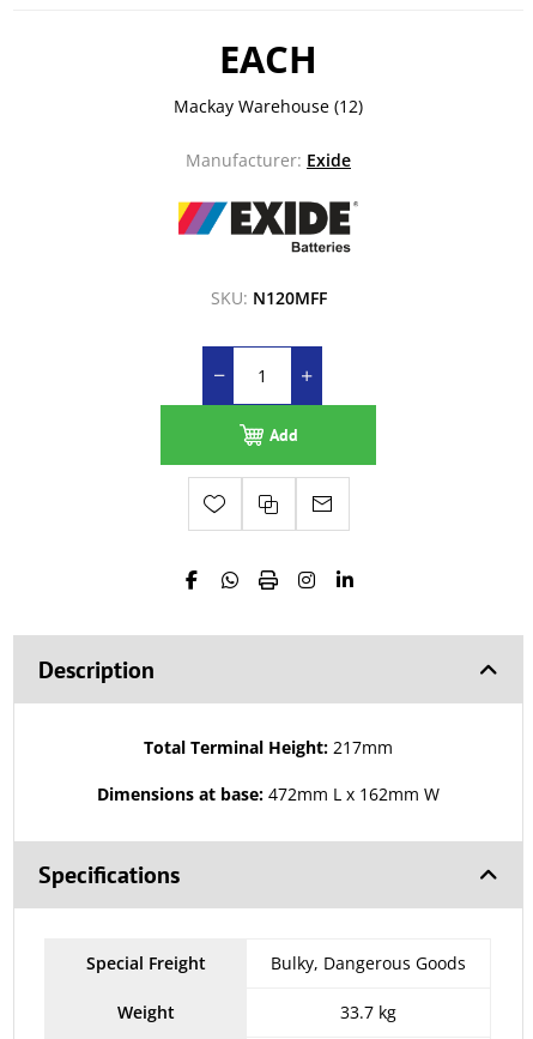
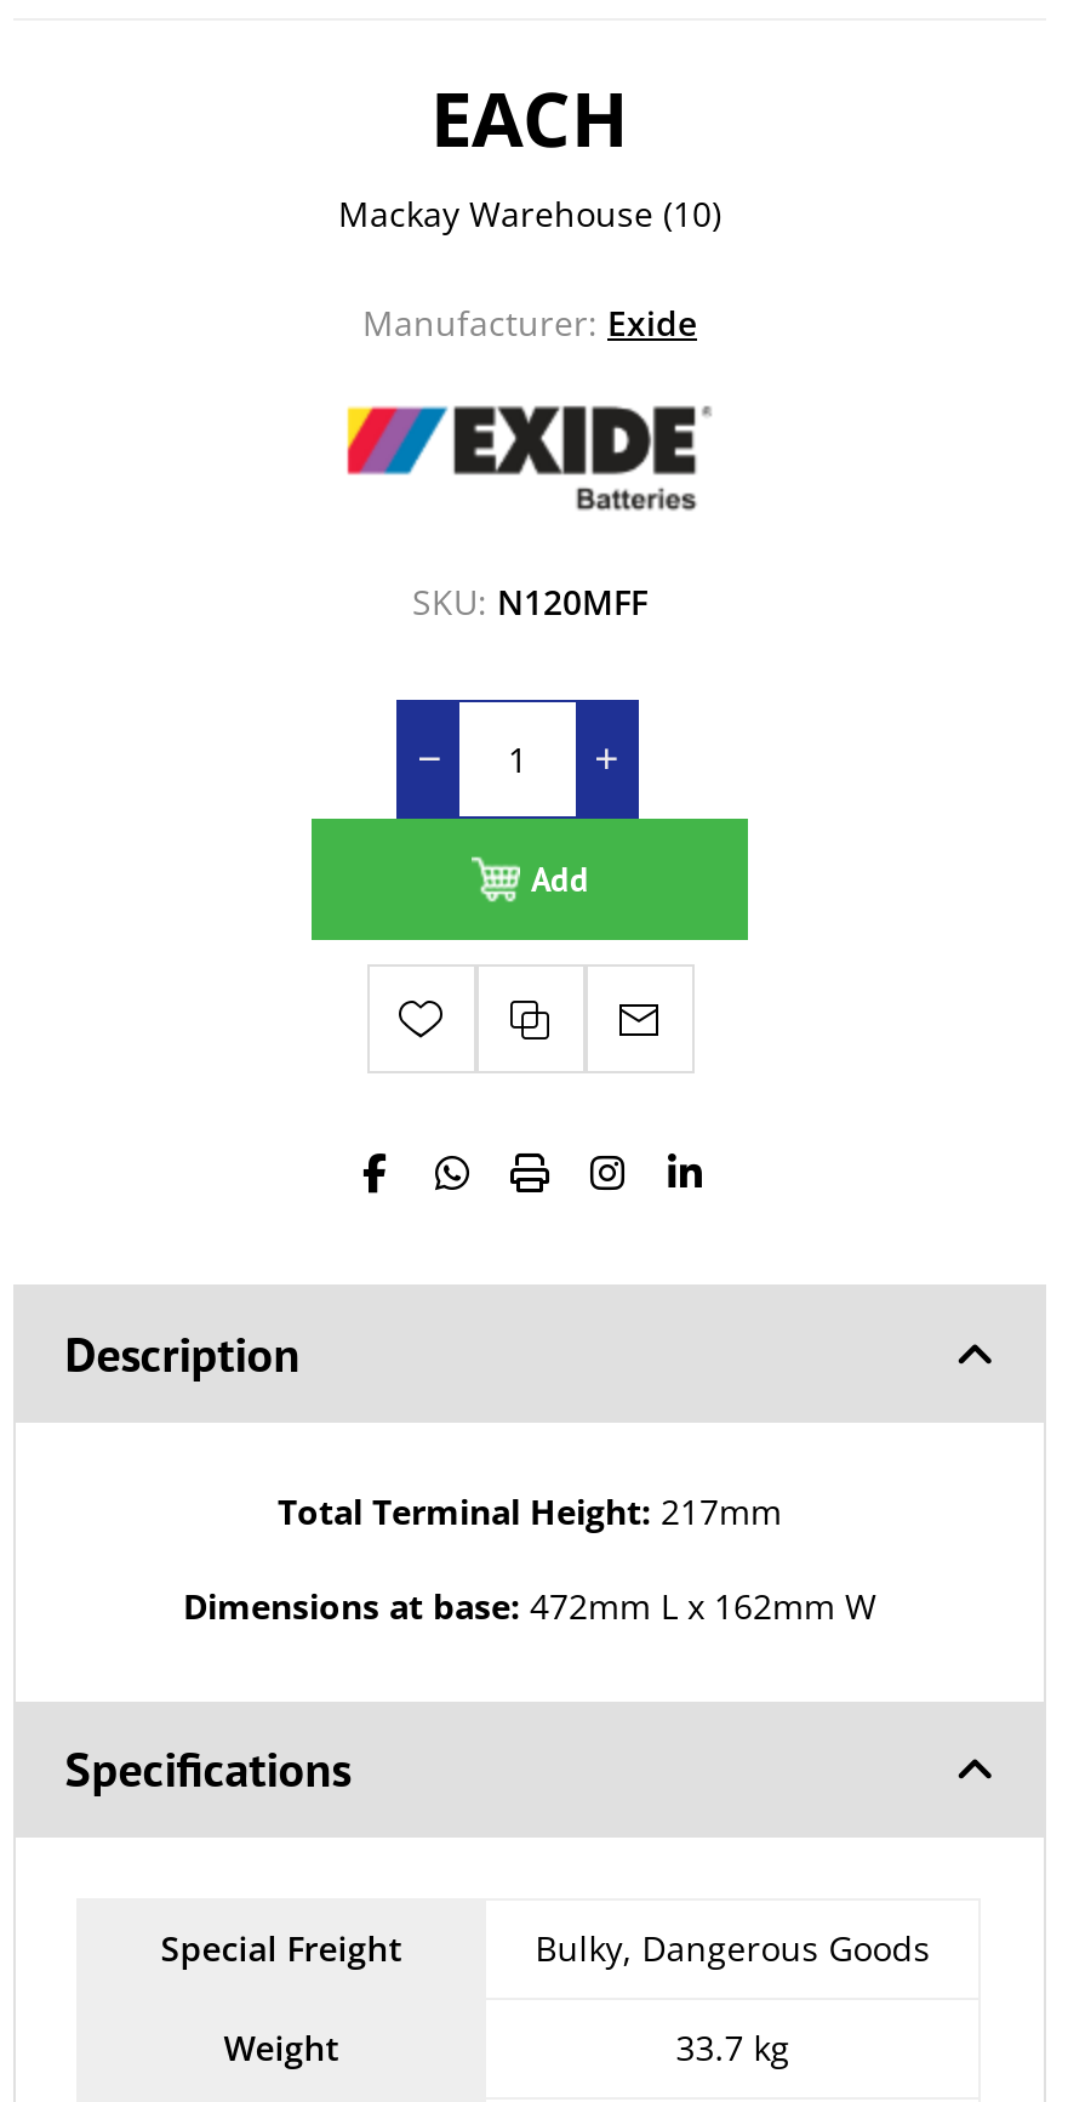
- Mackay Warehouse (12)
+ Mackay Warehouse (10)
